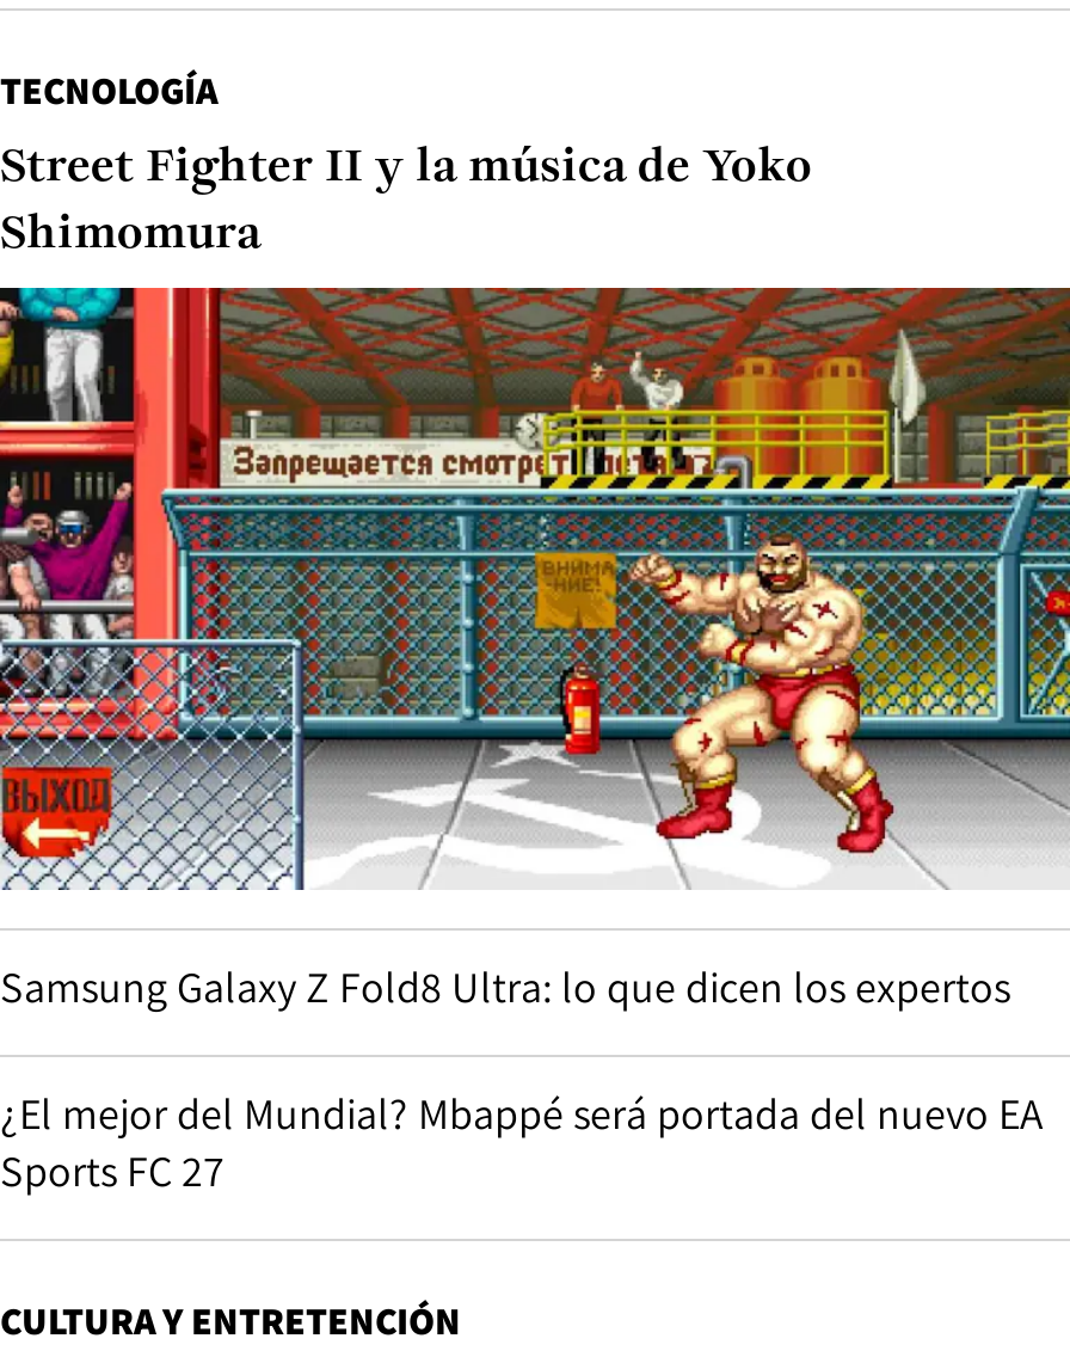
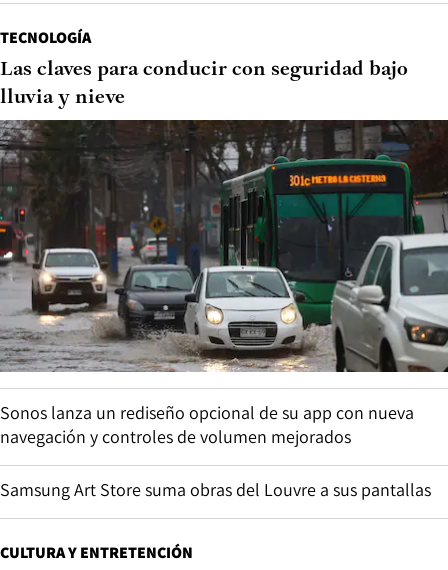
- Street Fighter II y la música de Yoko
- Shimomura
+ Las claves para conducir con seguridad bajo
+ lluvia y nieve

- [image]
- Samsung Galaxy Z Fold8 Ultra: lo que dicen los expertos
+ [image]
+ Sonos lanza un rediseño opcional de su app con nueva
+ navegación y controles de volumen mejorados

- ¿El mejor del Mundial? Mbappé será portada del nuevo EA
- Sports FC 27
+ Samsung Art Store suma obras del Louvre a sus pantallas
